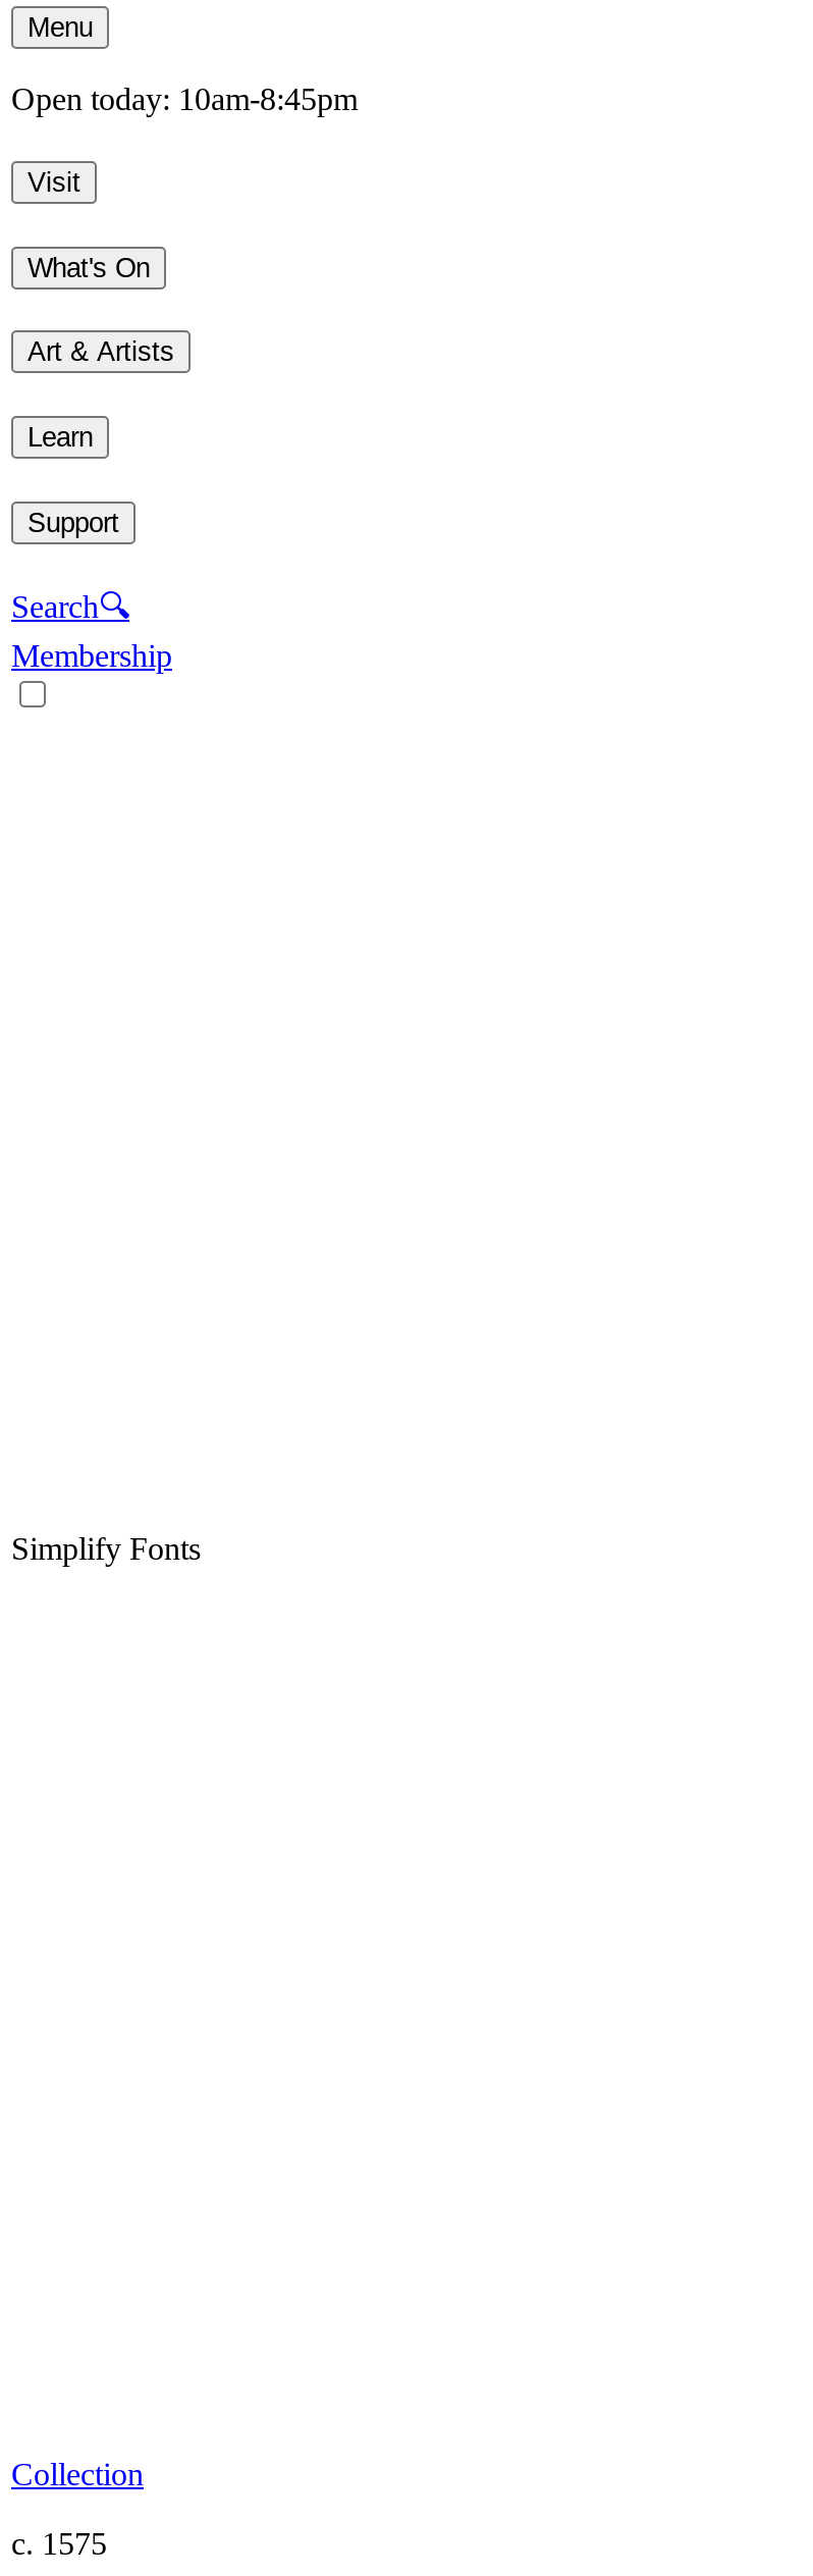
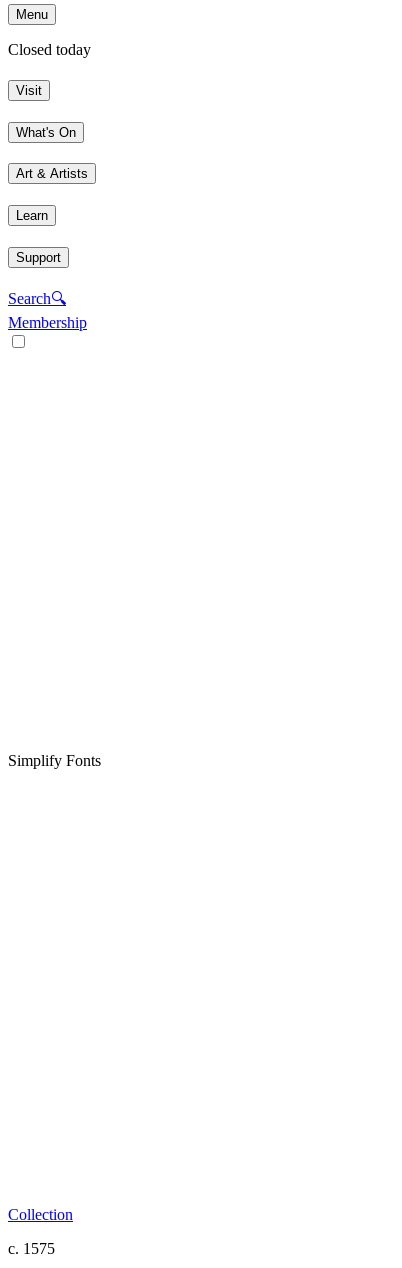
- Open today: 10am-8:45pm
+ Closed today
